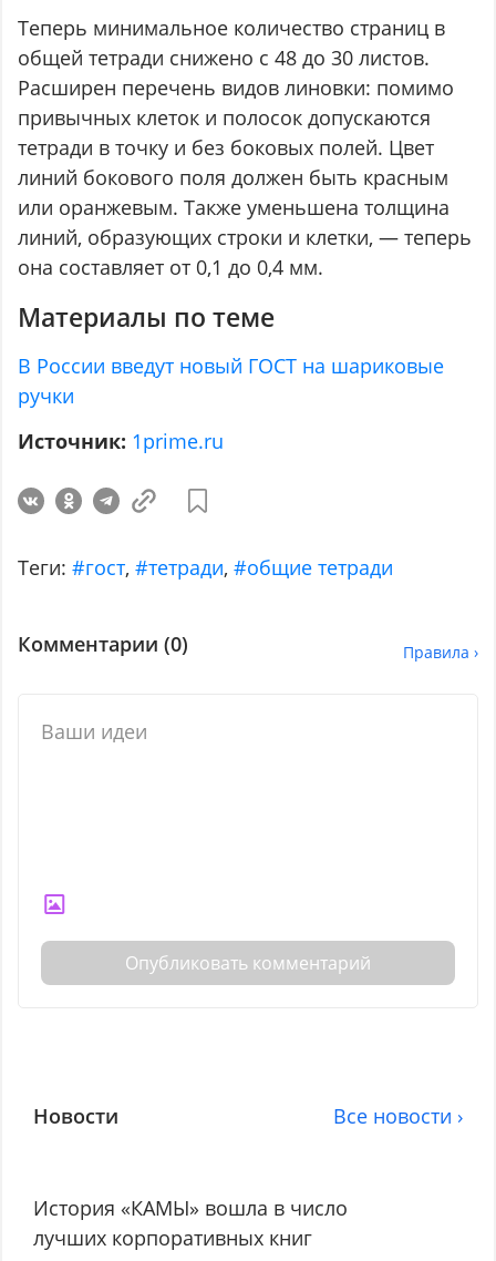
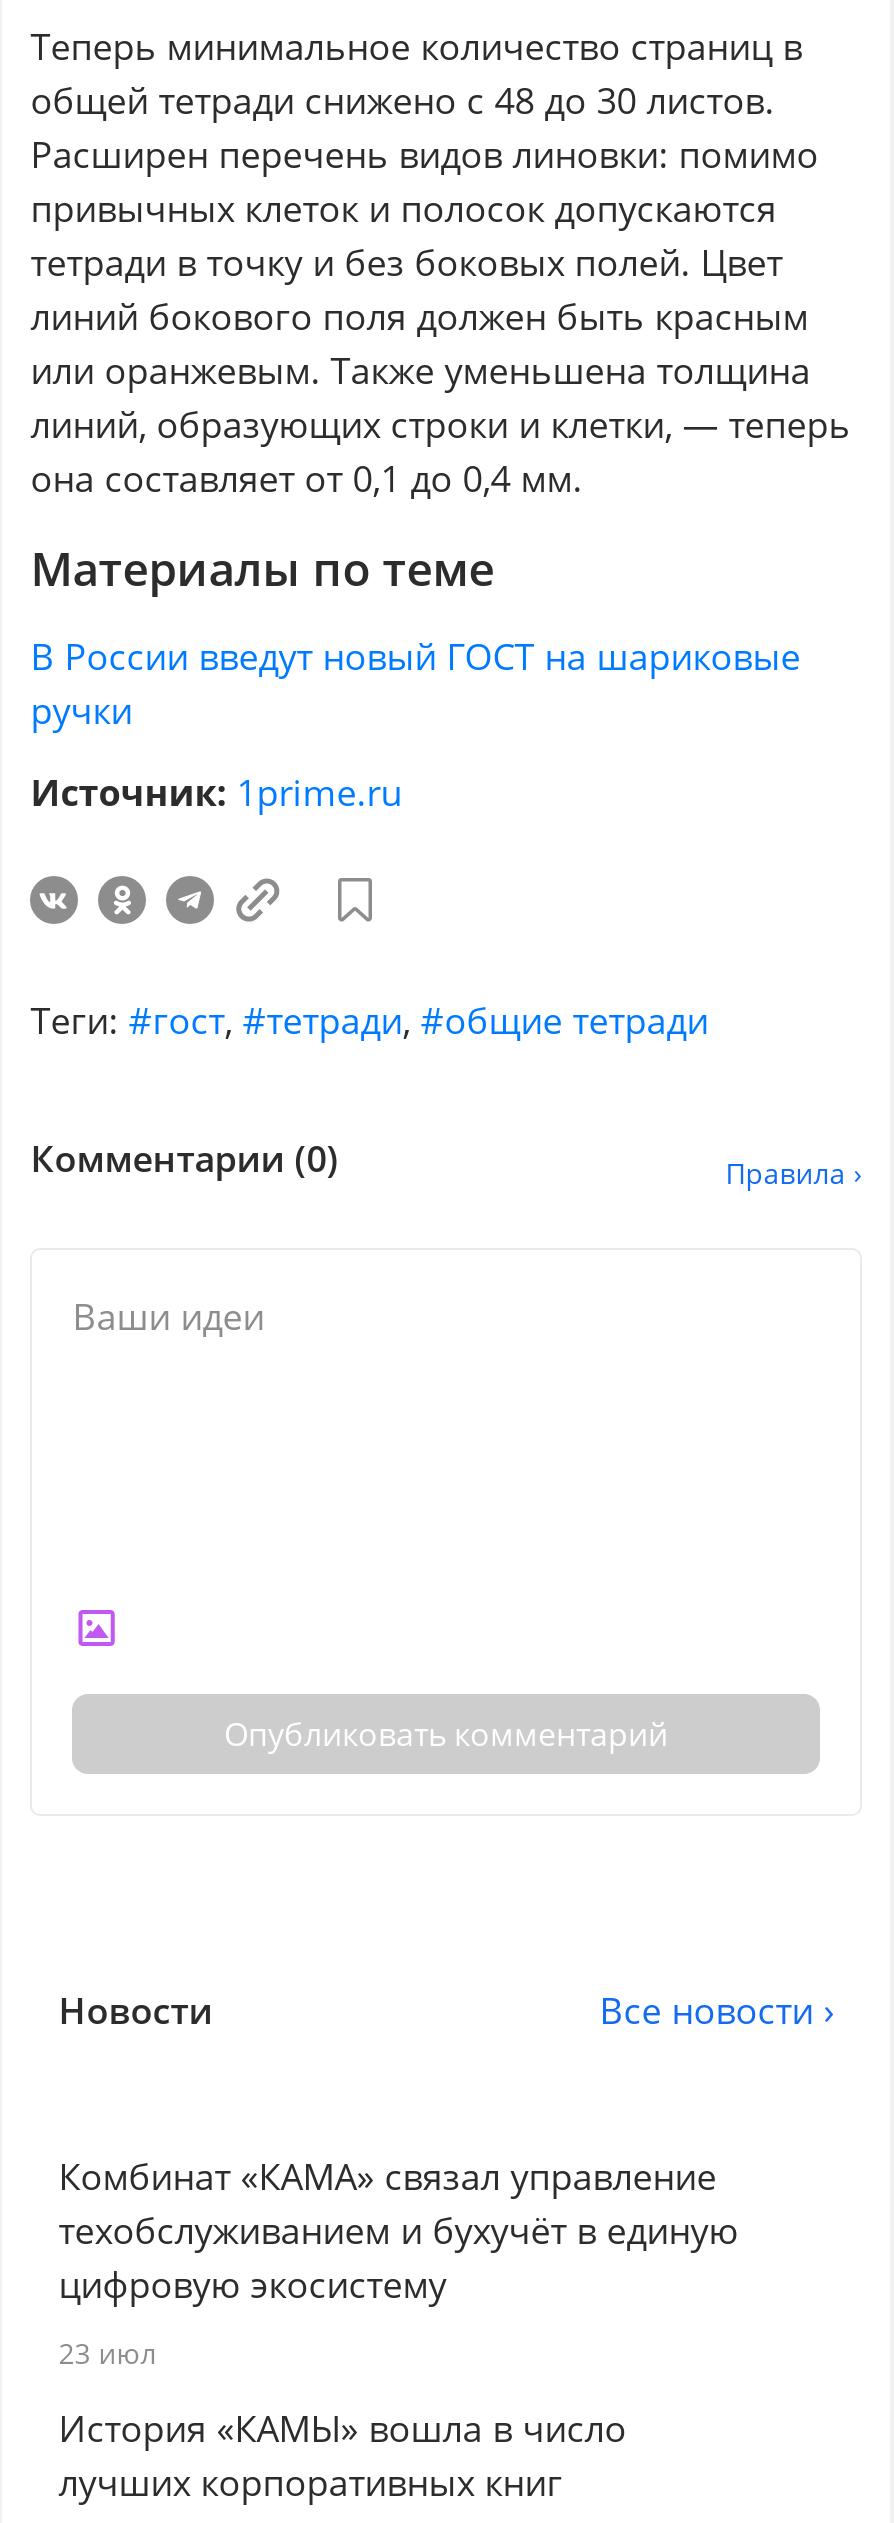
+ Комбинат «КАМА» связал управление
+ техобслуживанием и бухучёт в единую
+ цифровую экосистему
+ 23 июл
